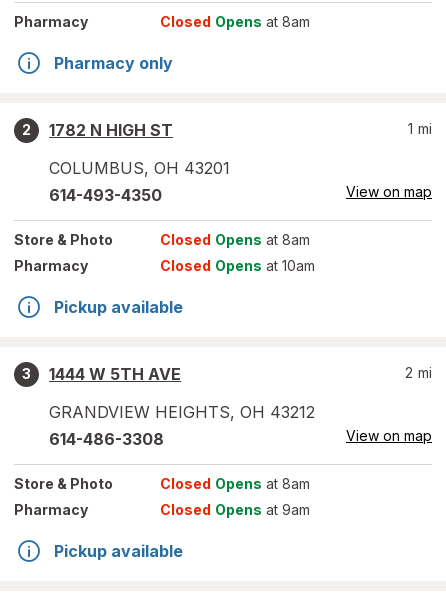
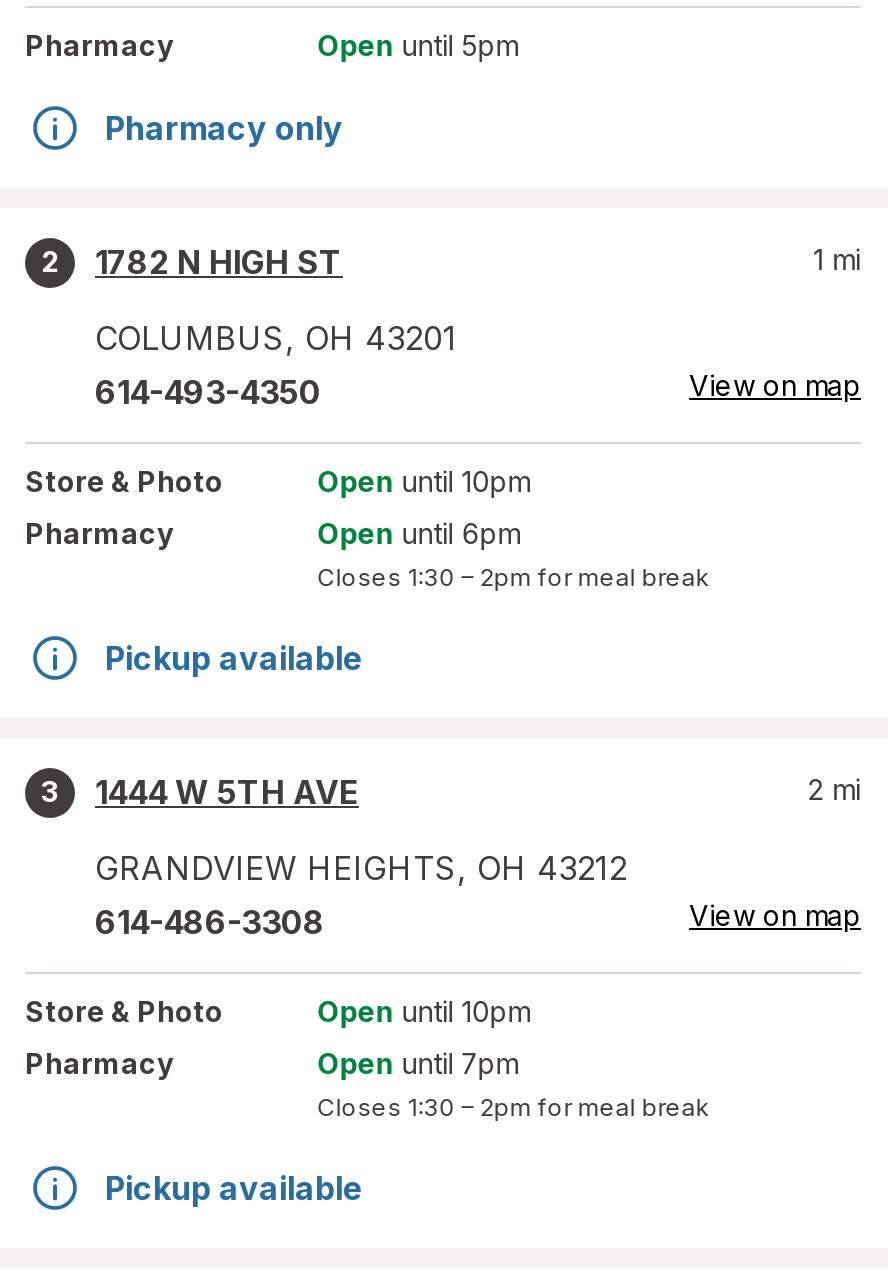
- Closed Opens at 8am
+ Open until 5pm

- Closed Opens at 8am
+ Open until 10pm

- Closed Opens at 10am
+ Open until 6pm
+ Closes 1:30 – 2pm for meal break

- Closed Opens at 8am
+ Open until 10pm

- Closed Opens at 9am
+ Open until 7pm
+ Closes 1:30 – 2pm for meal break
